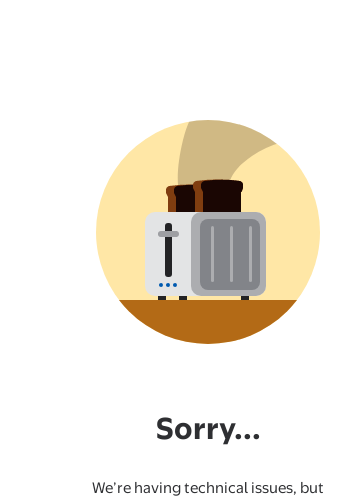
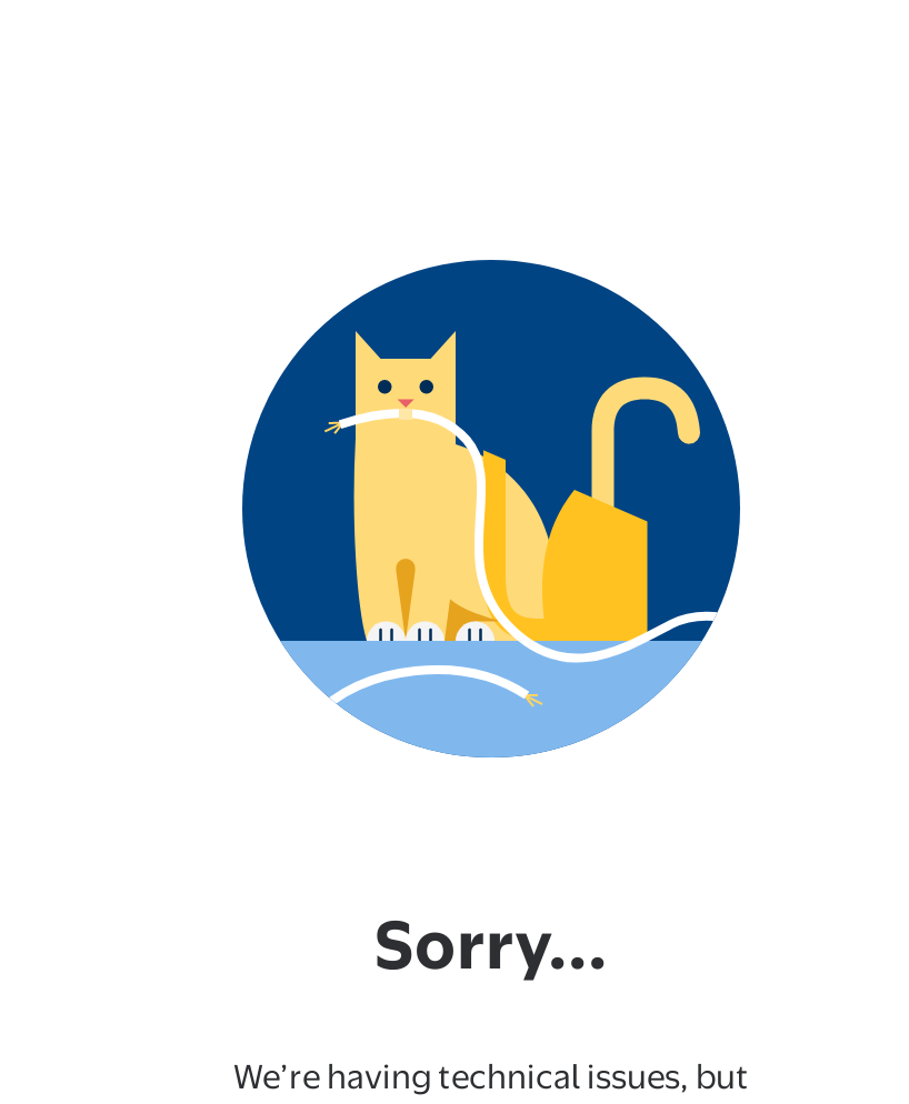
- [image]
+ [image]
